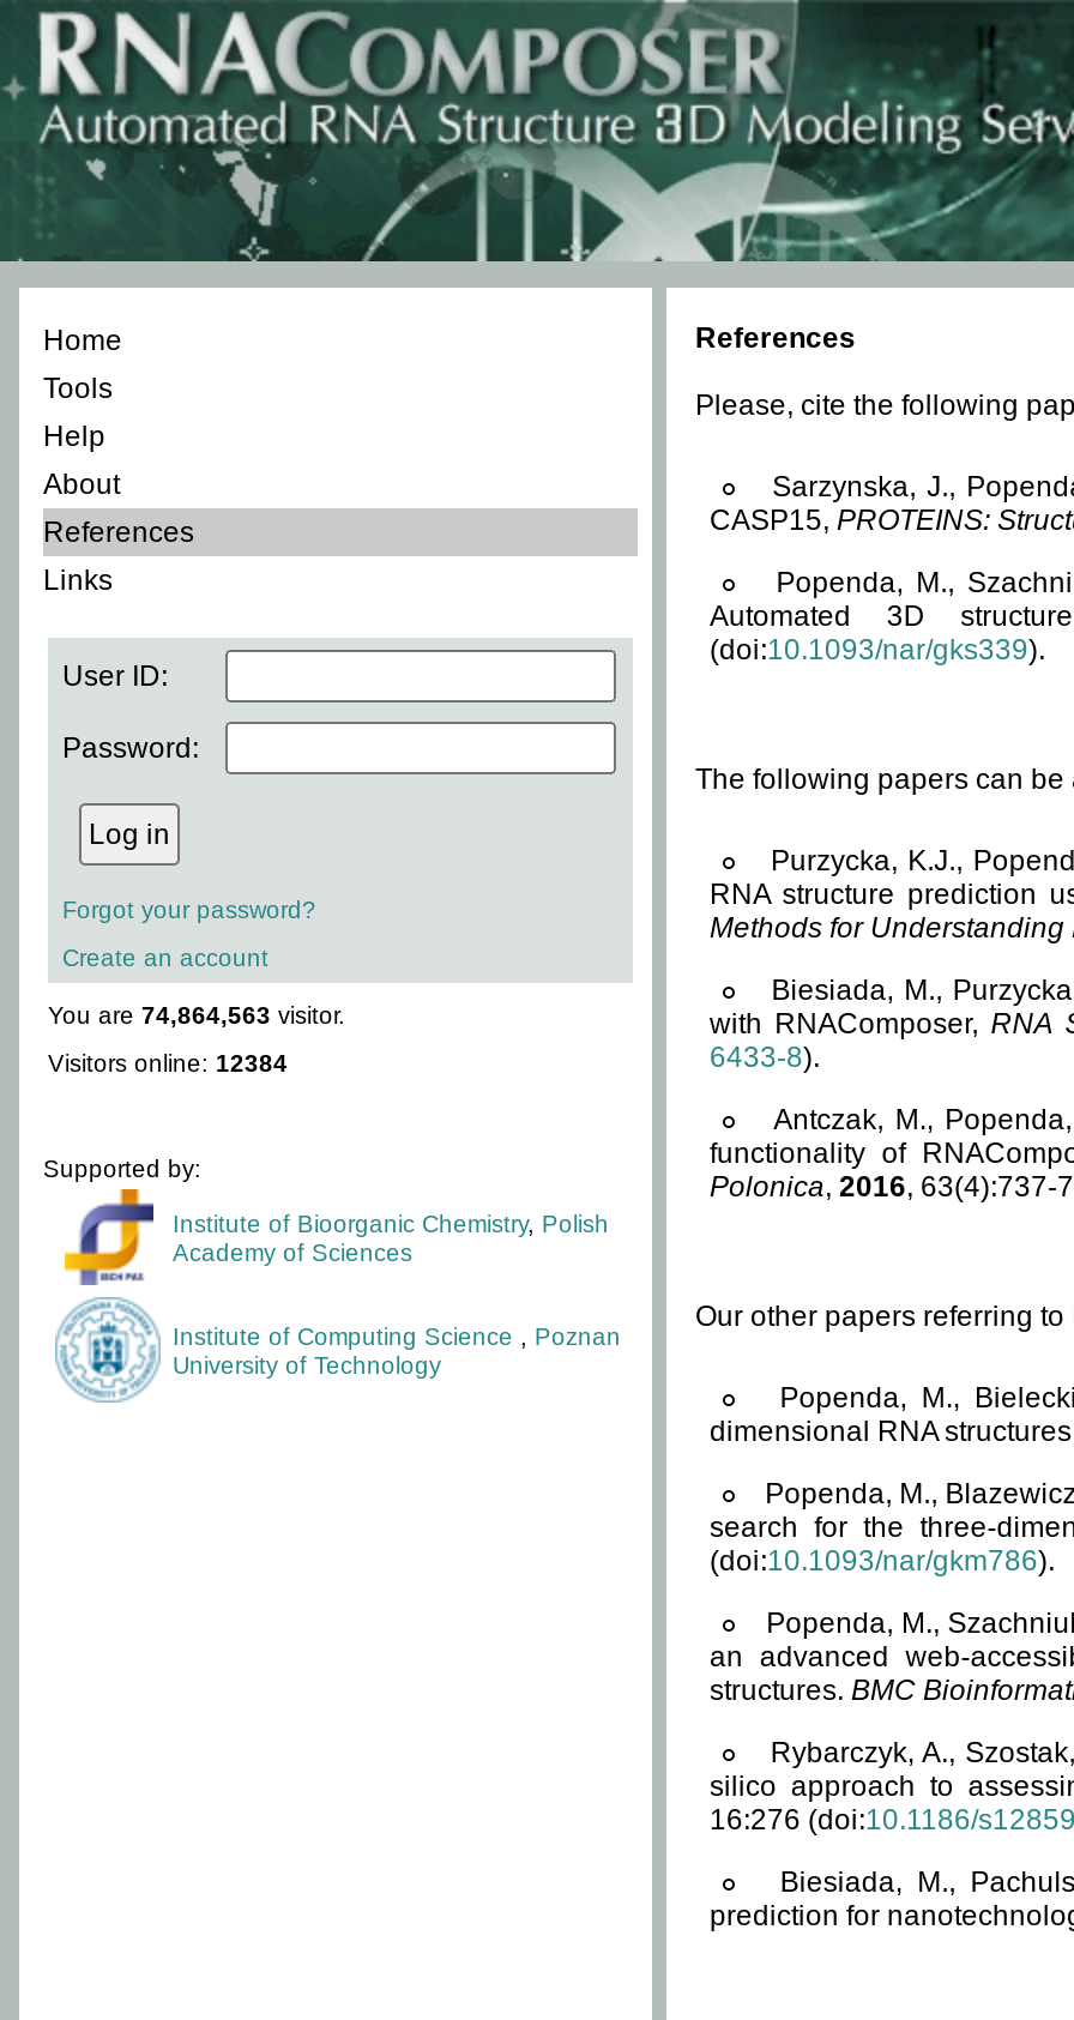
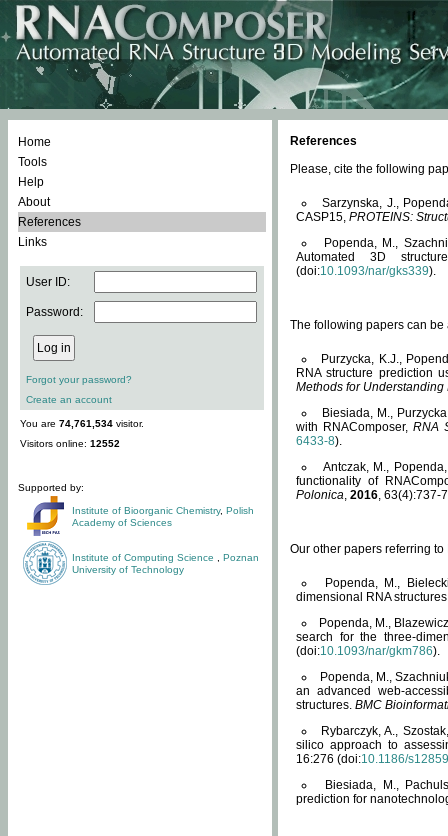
- You are 74,864,563 visitor.
+ You are 74,761,534 visitor.

- Visitors online: 12384
+ Visitors online: 12552
